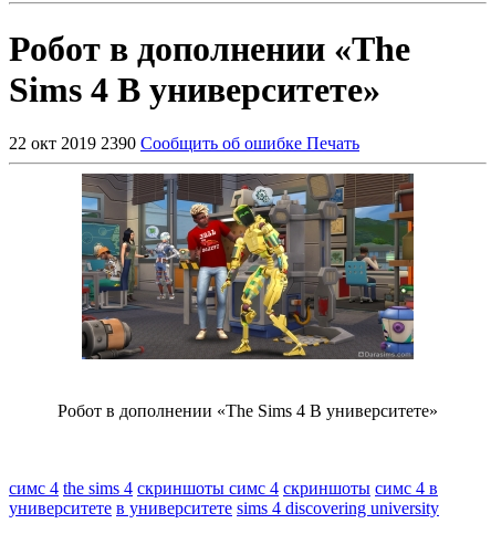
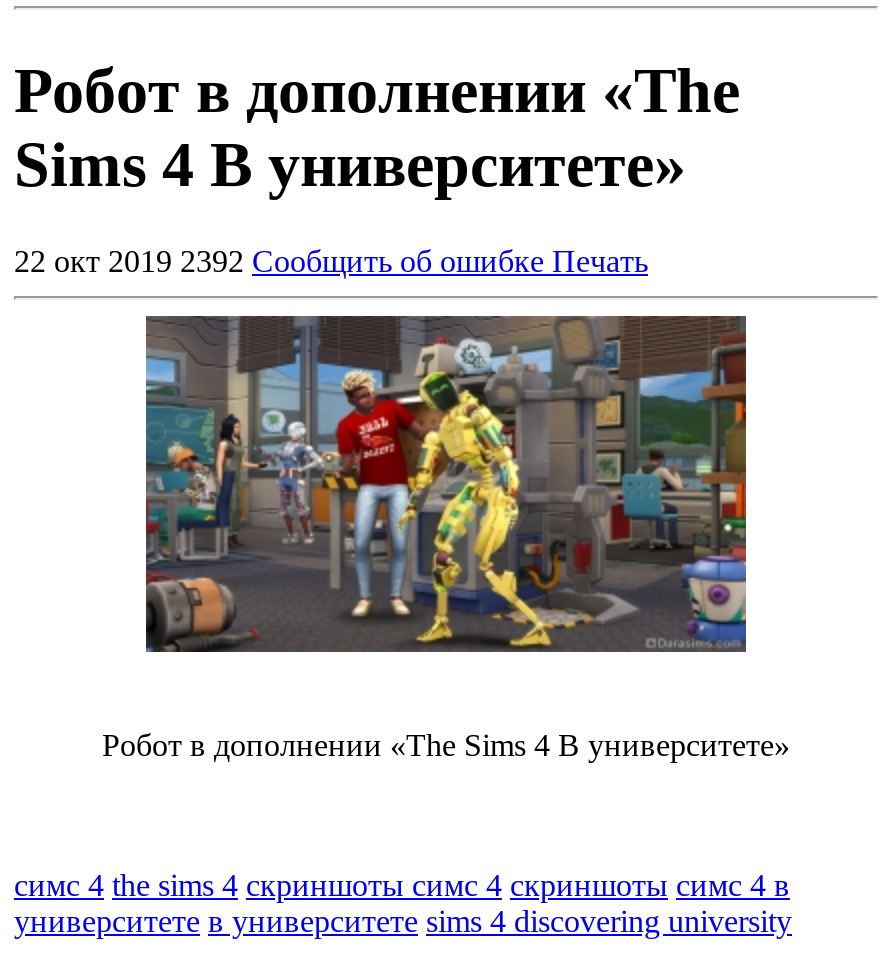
- 22 окт 2019 2390 Сообщить об ошибке Печать
+ 22 окт 2019 2392 Сообщить об ошибке Печать
